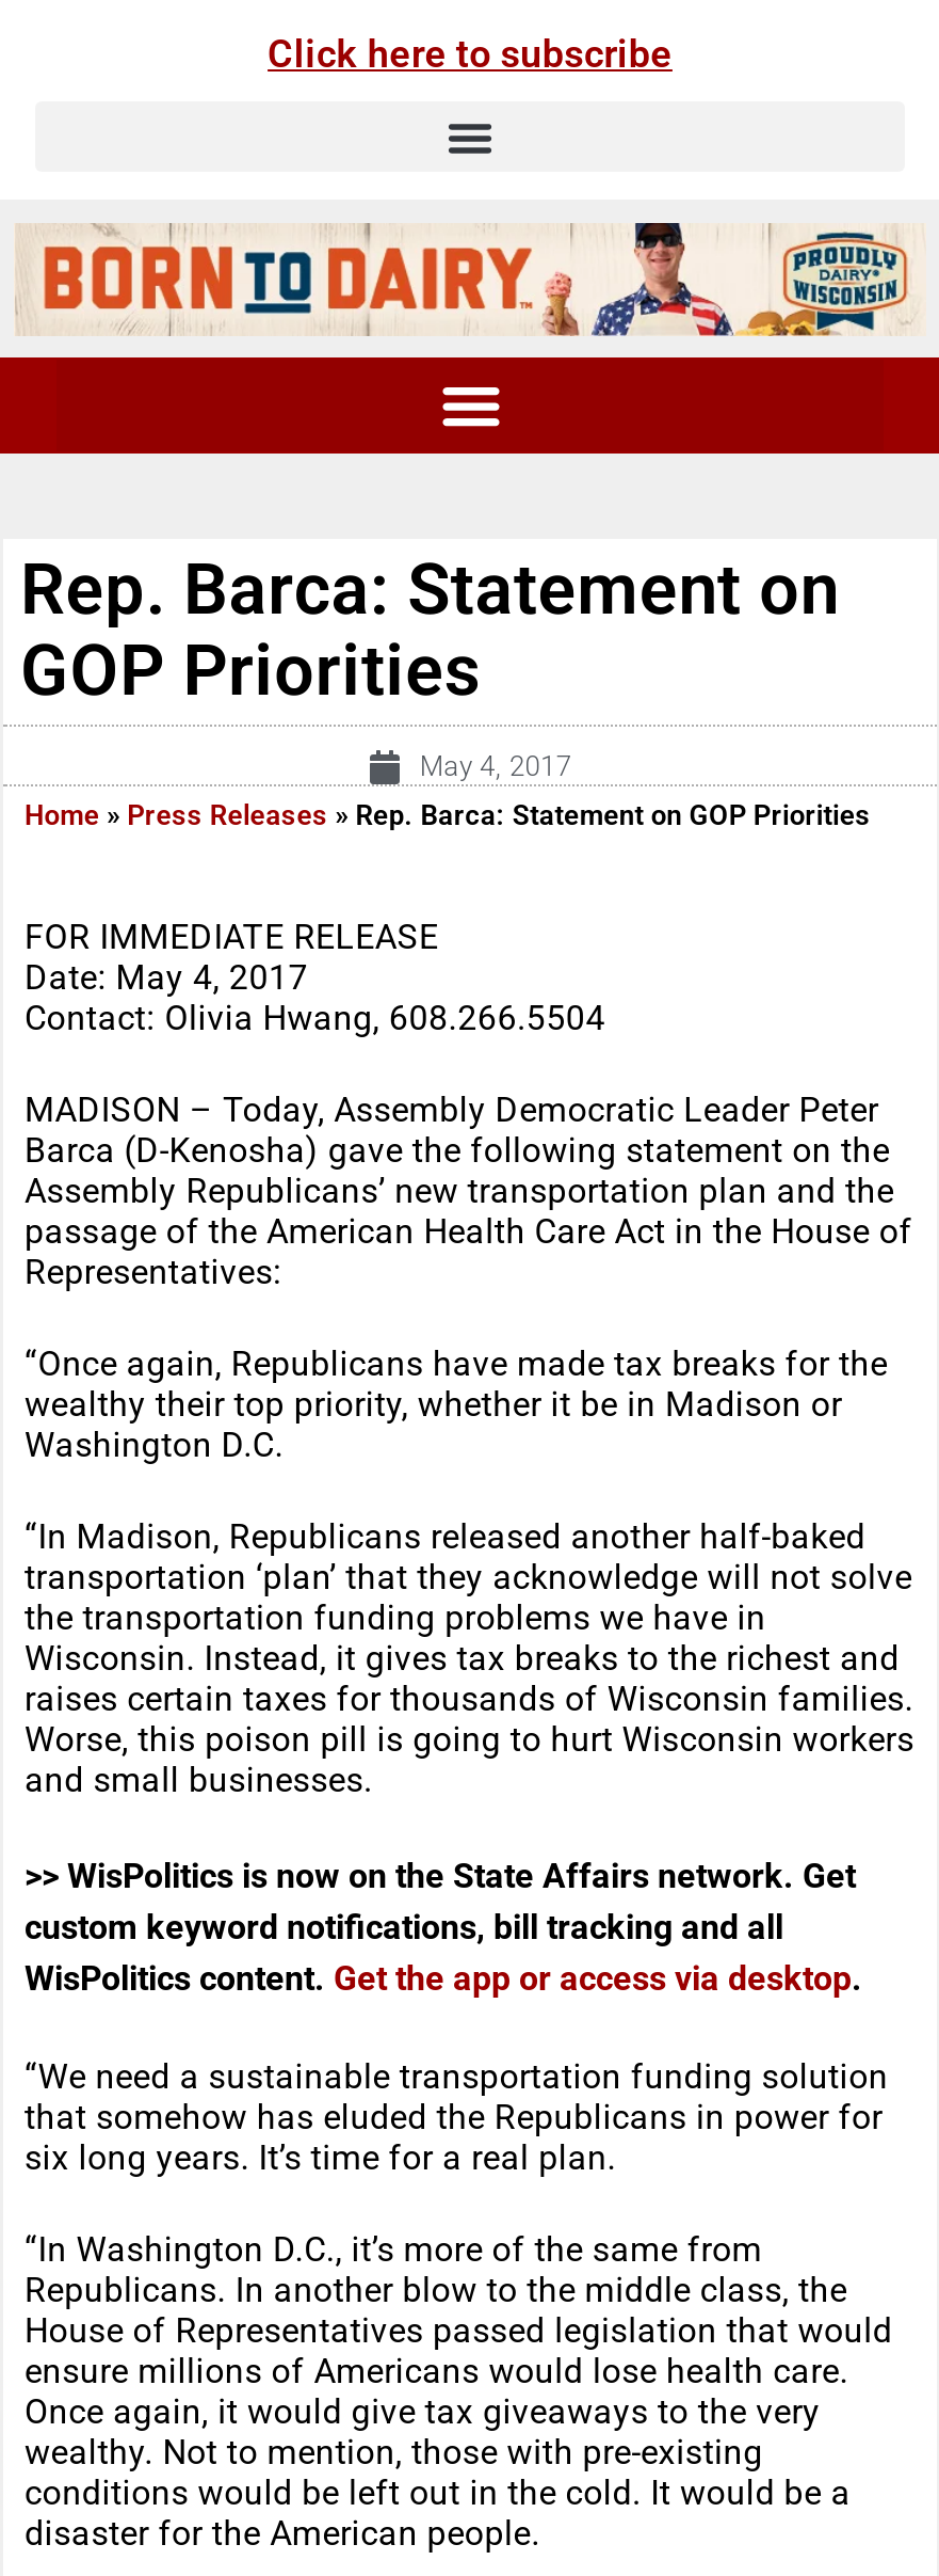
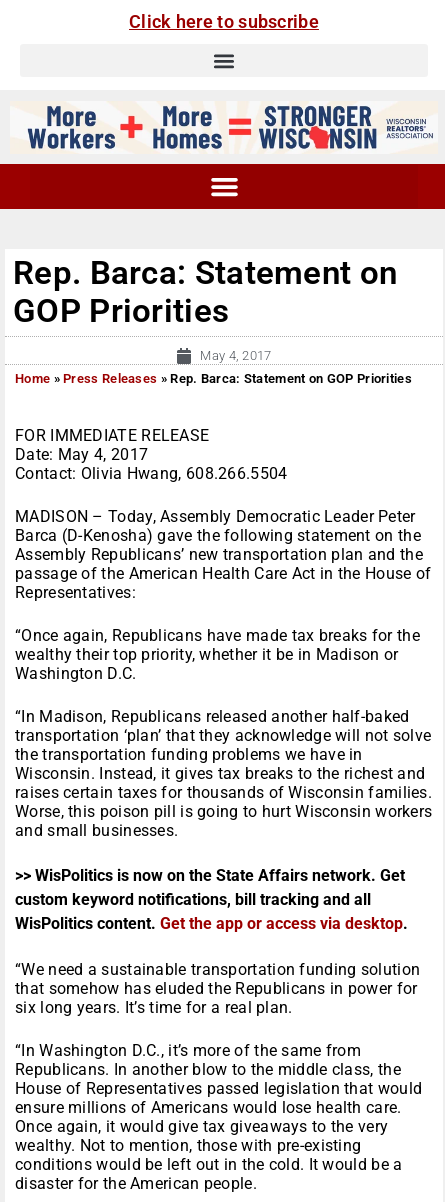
- [image]
+ [image]
